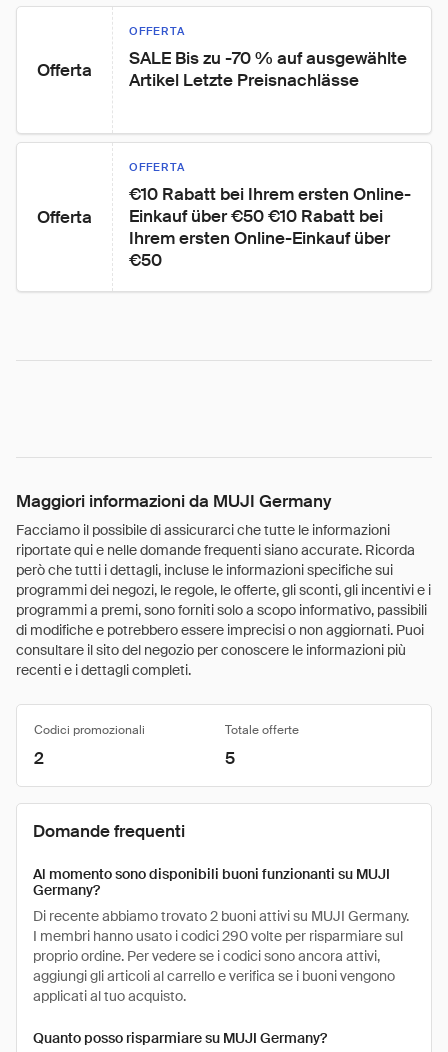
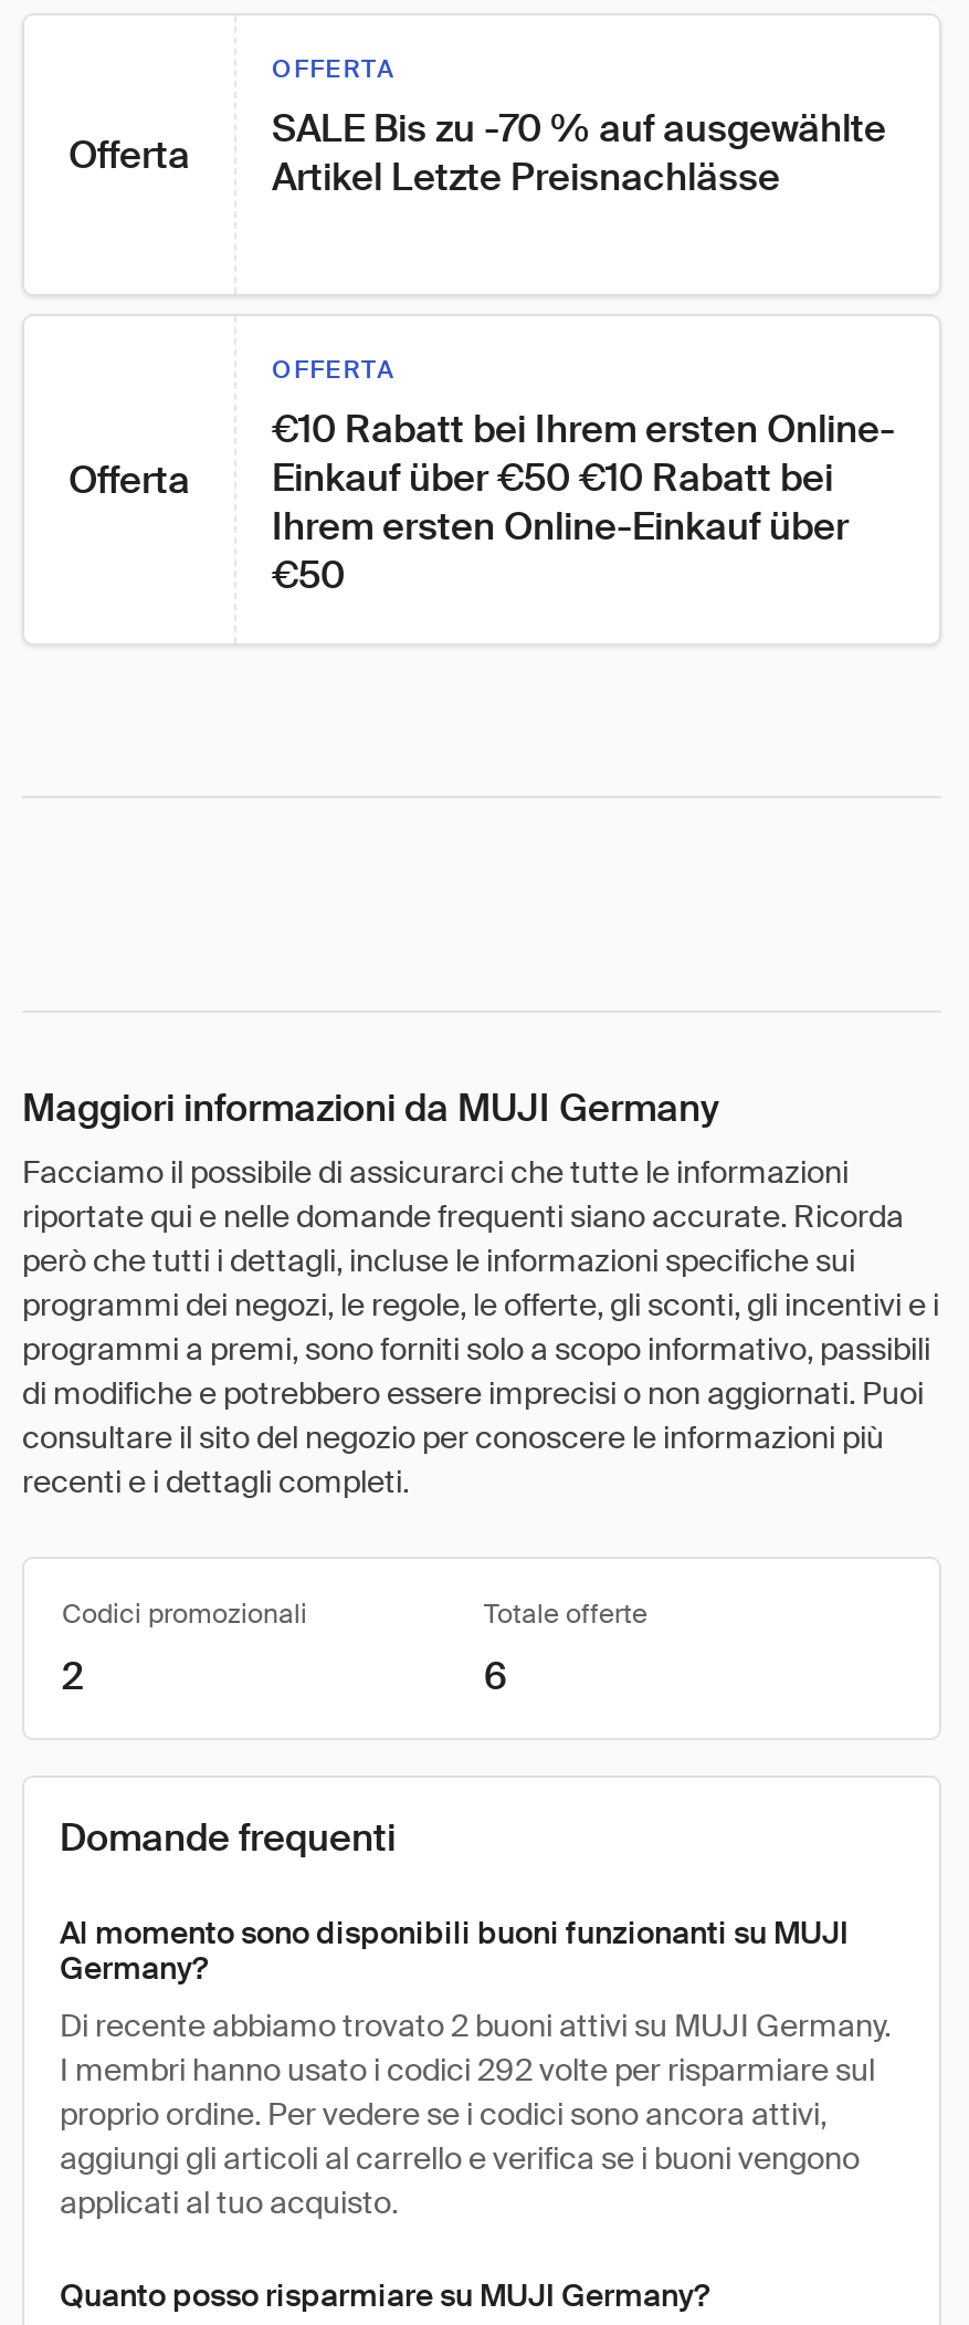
- 5
+ 6

- I membri hanno usato i codici 290 volte per risparmiare sul
+ I membri hanno usato i codici 292 volte per risparmiare sul
